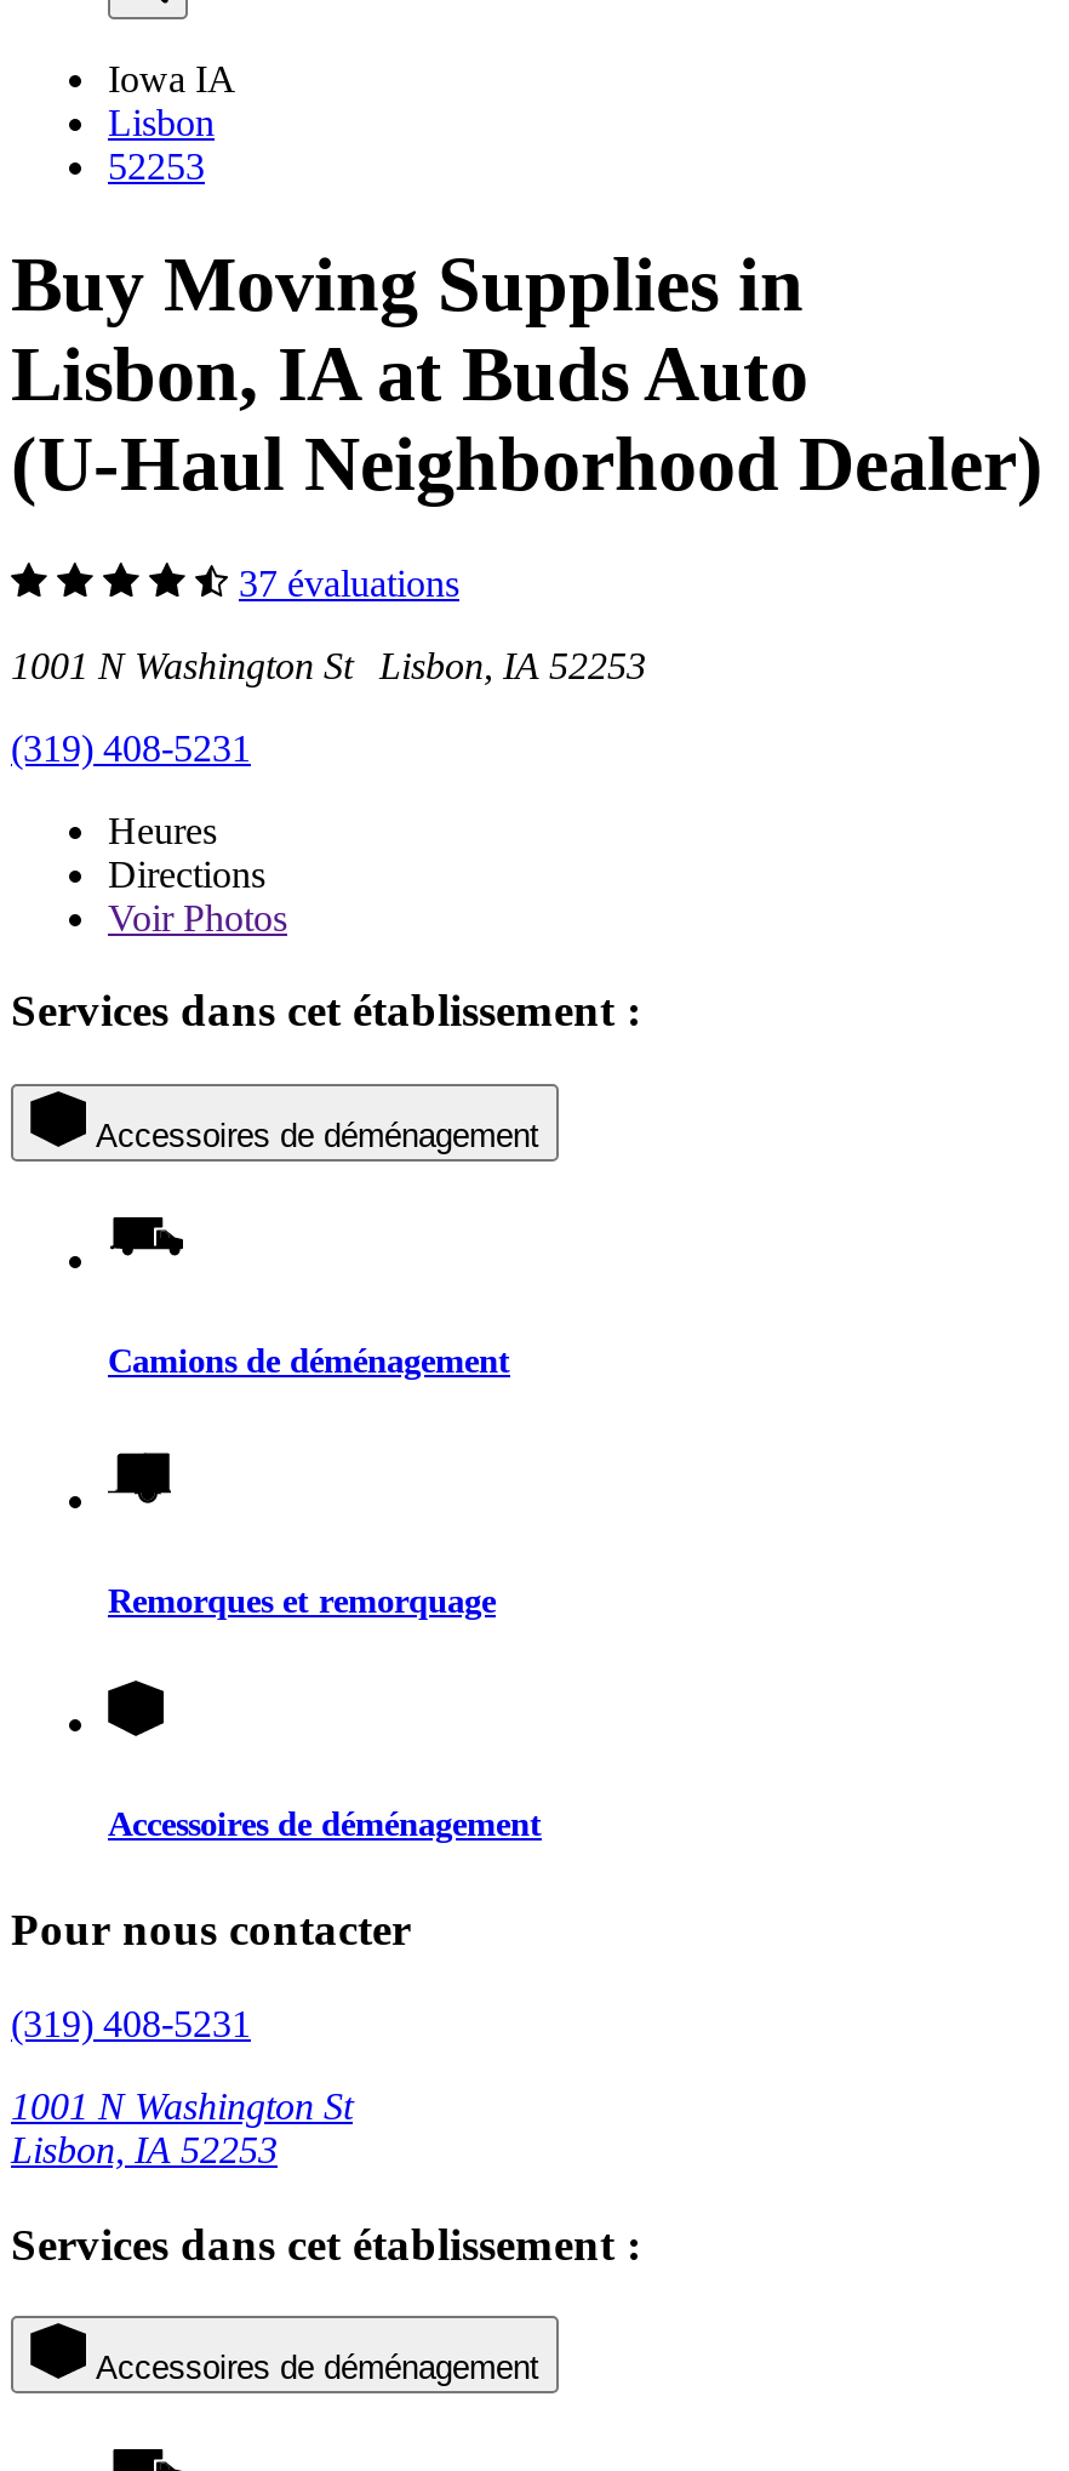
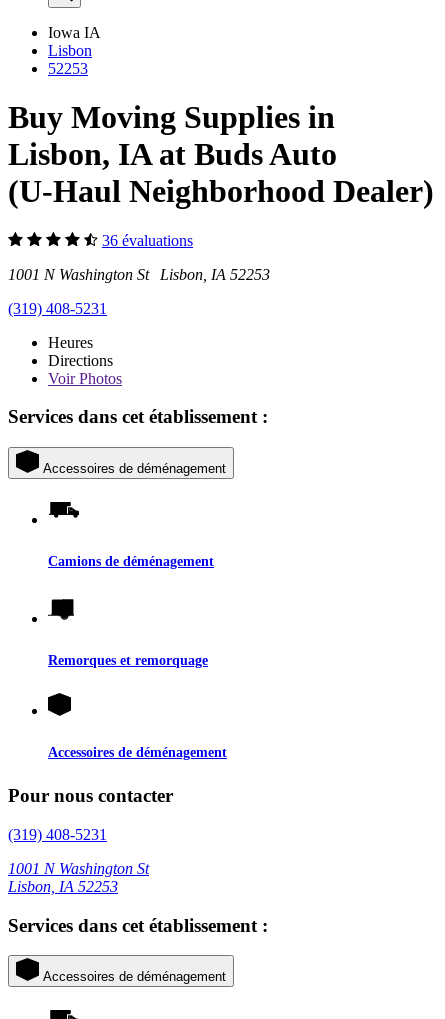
- 37 évaluations
+ 36 évaluations
